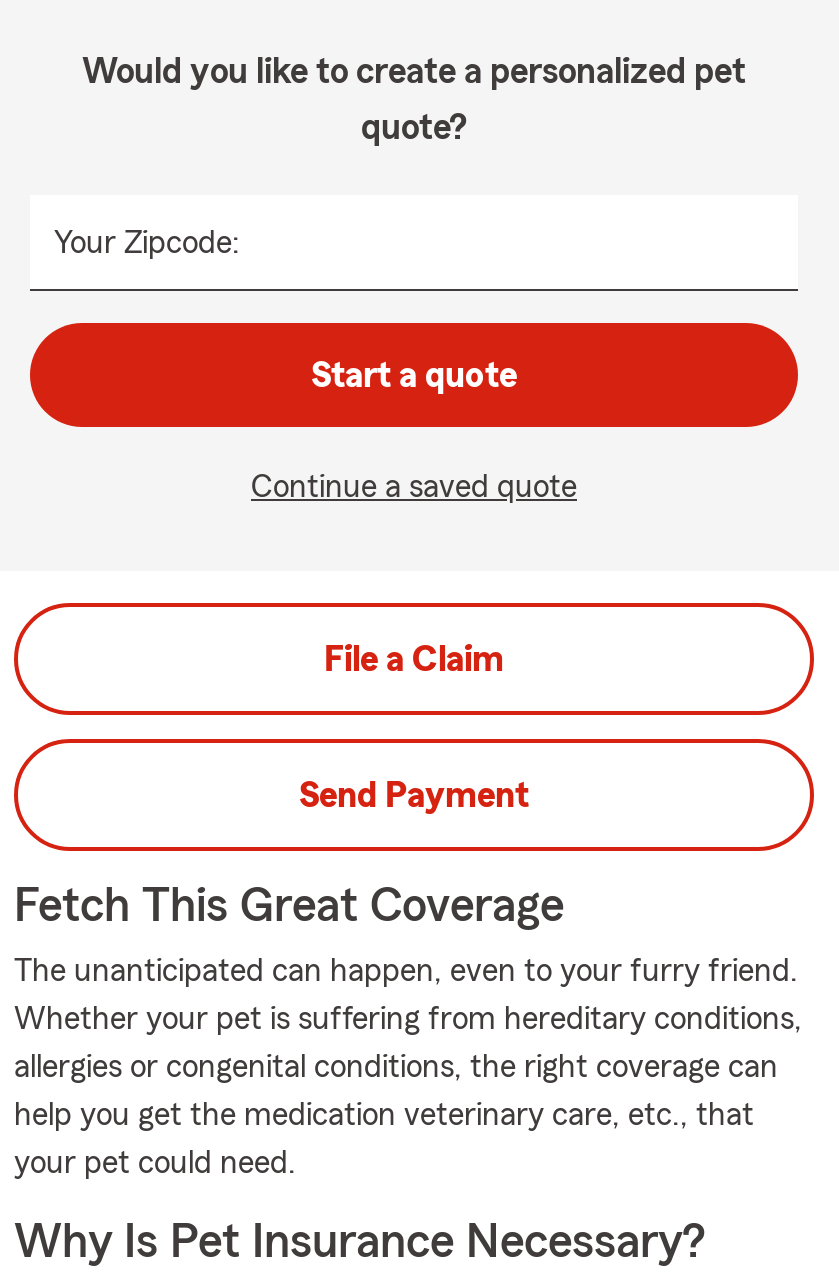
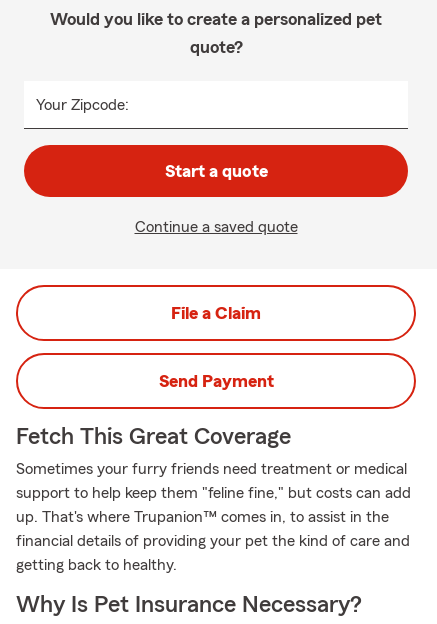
- The unanticipated can happen, even to your furry friend.
+ Sometimes your furry friends need treatment or medical

- Whether your pet is suffering from hereditary conditions,
+ support to help keep them "feline fine," but costs can add

- allergies or congenital conditions, the right coverage can
+ up. That's where Trupanion™ comes in, to assist in the

- help you get the medication veterinary care, etc., that
+ financial details of providing your pet the kind of care and

- your pet could need.
+ getting back to healthy.
